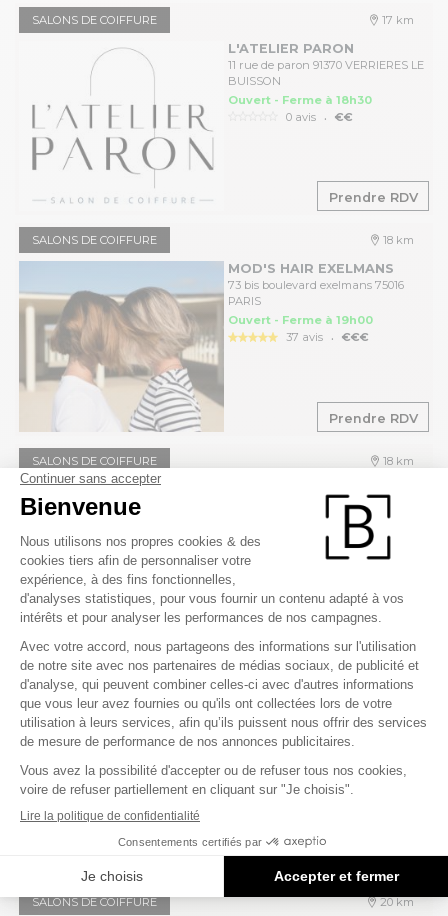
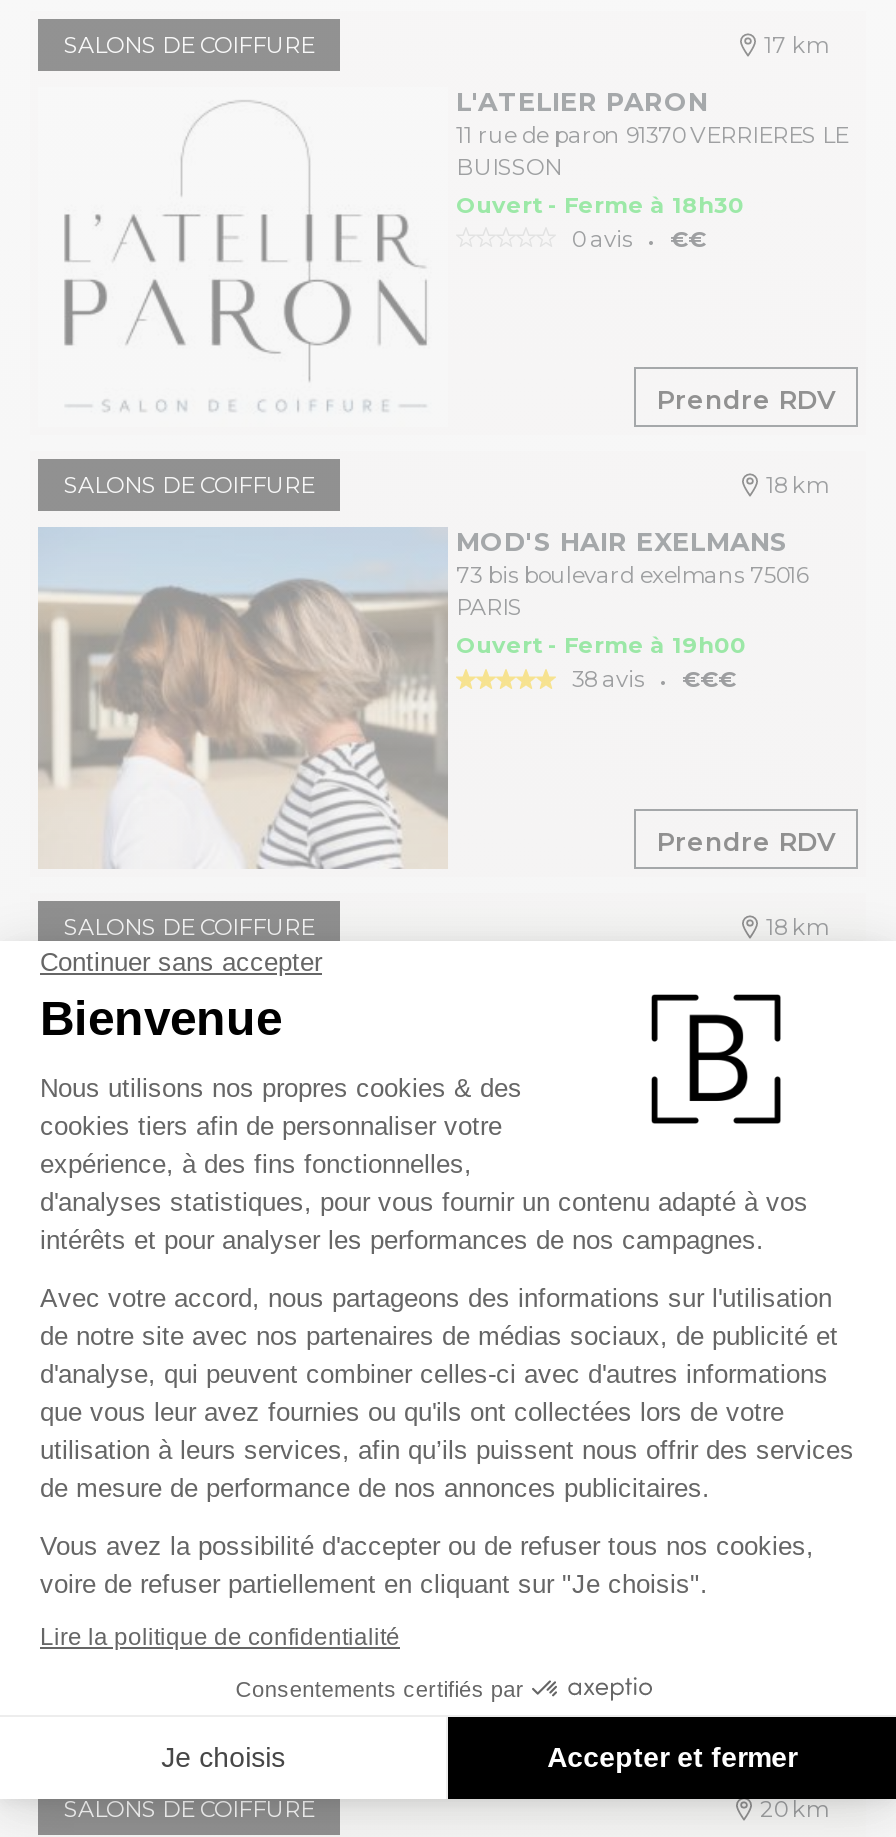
- 37 avis . €€€
+ 38 avis . €€€
